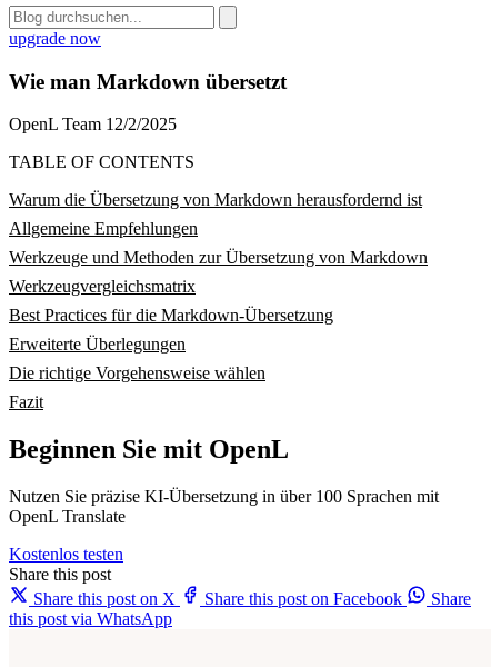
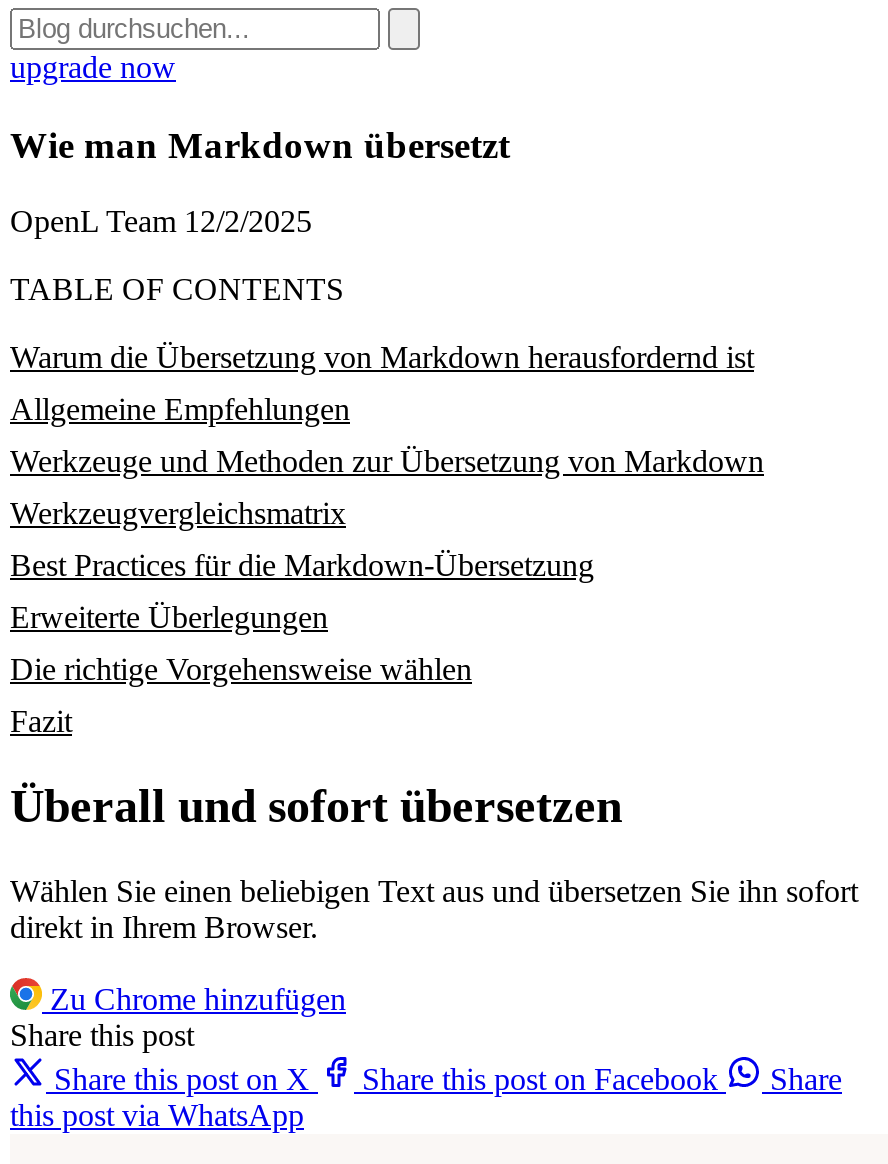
- Beginnen Sie mit OpenL
+ Überall und sofort übersetzen

- Nutzen Sie präzise KI-Übersetzung in über 100 Sprachen mit
- OpenL Translate
+ Wählen Sie einen beliebigen Text aus und übersetzen Sie ihn sofort
+ direkt in Ihrem Browser.

- Kostenlos testen
+ Zu Chrome hinzufügen
